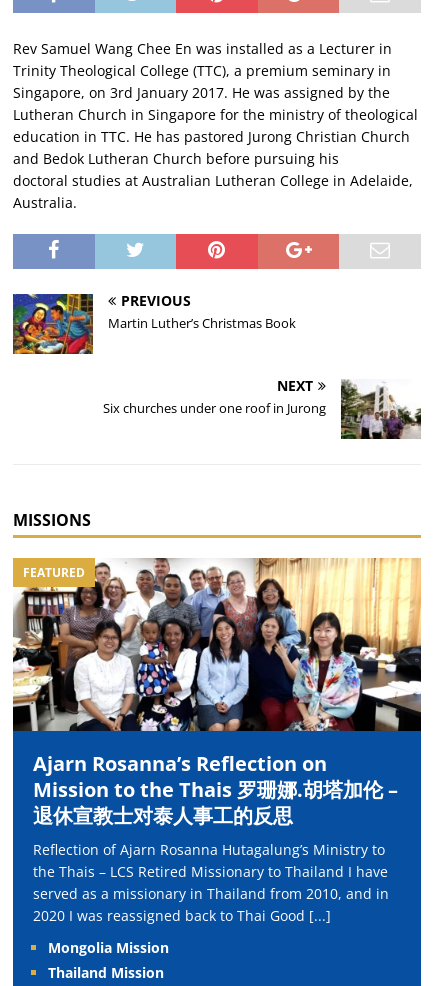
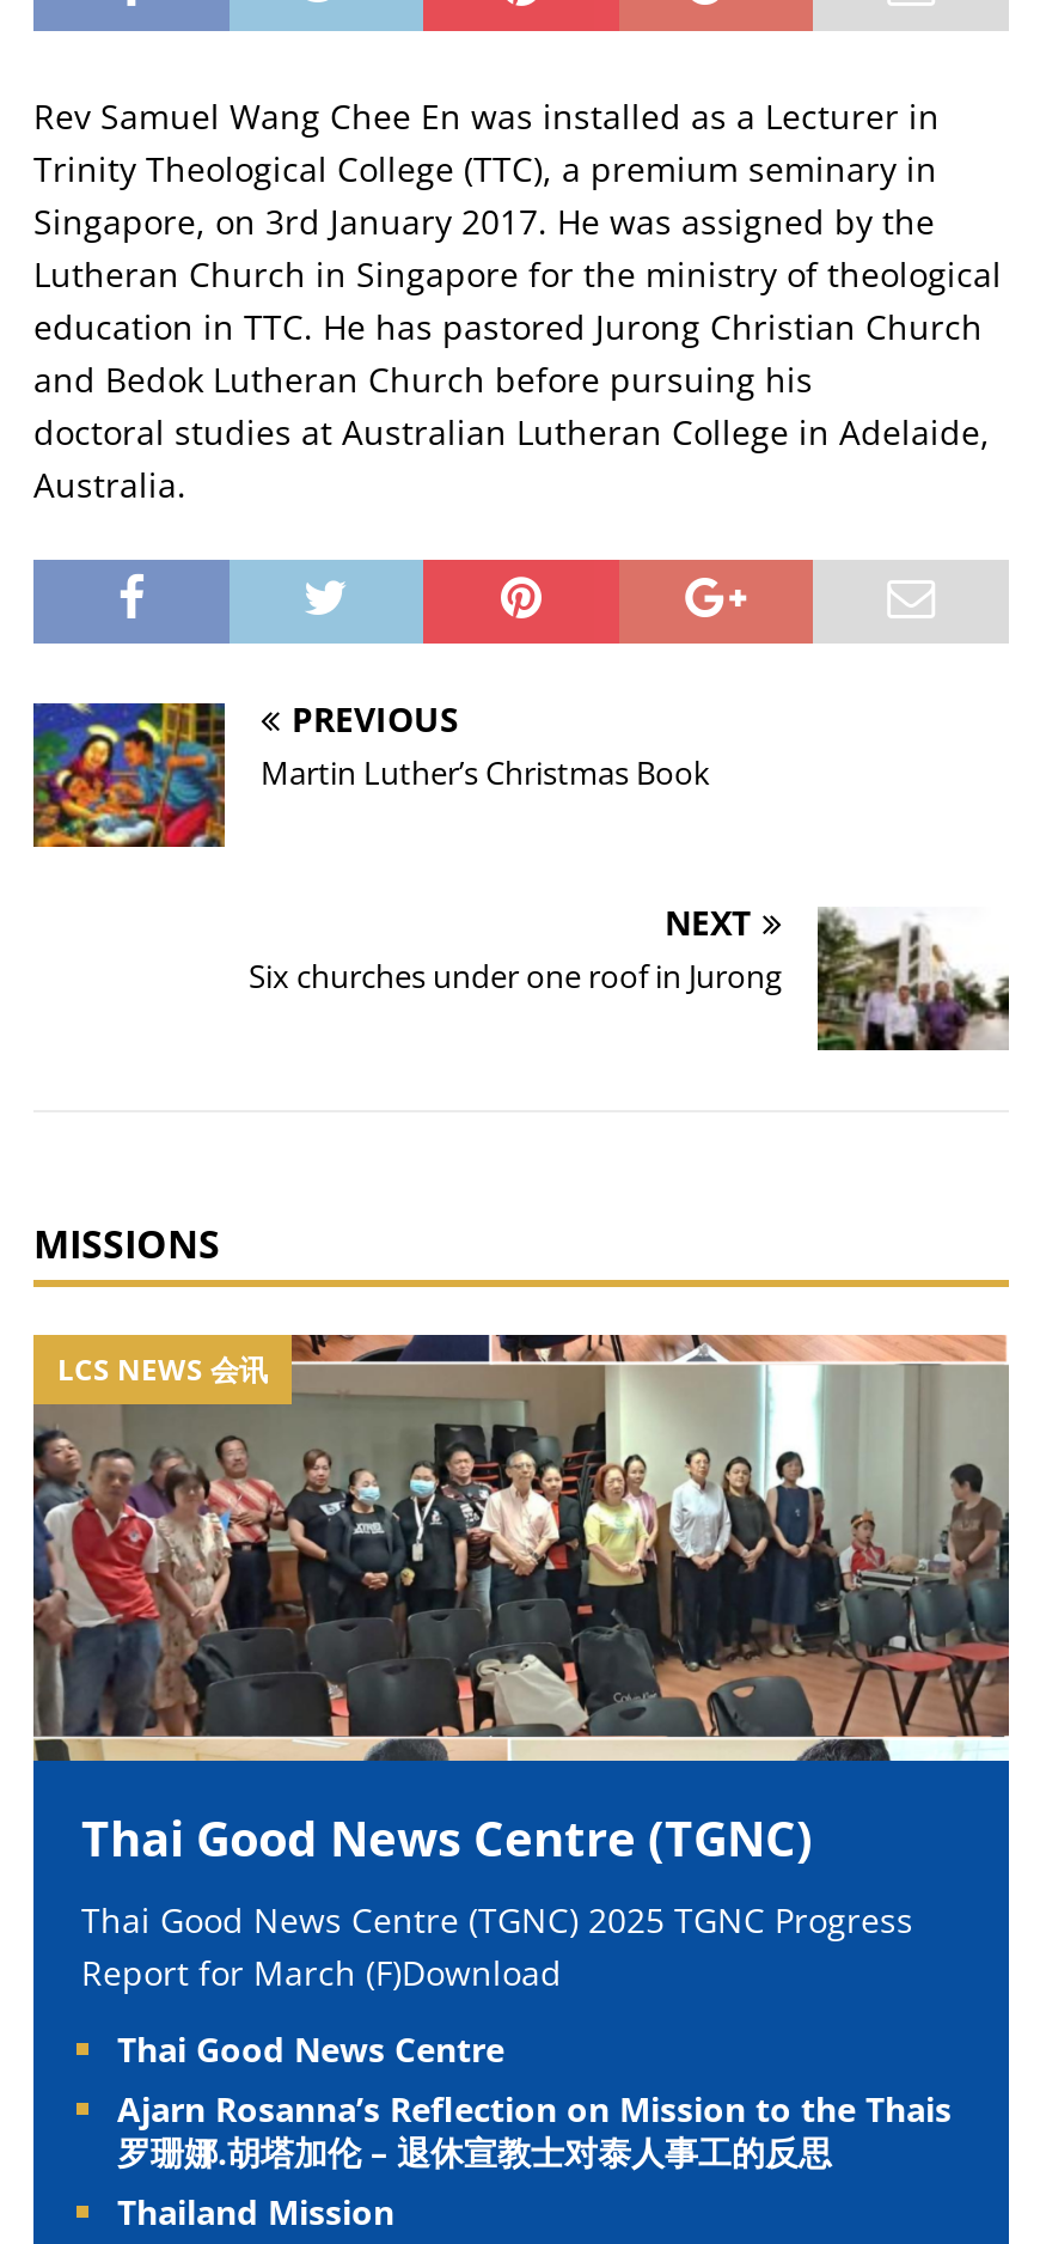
- [image]
- FEATURED
+ [image]
+ LCS NEWS 会讯

- Ajarn Rosanna’s Reflection on
- Mission to the Thais 罗珊娜.胡塔加伦 –
- 退休宣教士对泰人事工的反思
- Reflection of Ajarn Rosanna Hutagalung’s Ministry to
- the Thais – LCS Retired Missionary to Thailand I have
- served as a missionary in Thailand from 2010, and in
- 2020 I was reassigned back to Thai Good [...]
+ Thai Good News Centre (TGNC)
+ Thai Good News Centre (TGNC) 2025 TGNC Progress
+ Report for March (F)Download

- Mongolia Mission
+ Thai Good News Centre
+ Ajarn Rosanna’s Reflection on Mission to the Thais
+ 罗珊娜.胡塔加伦 – 退休宣教士对泰人事工的反思
